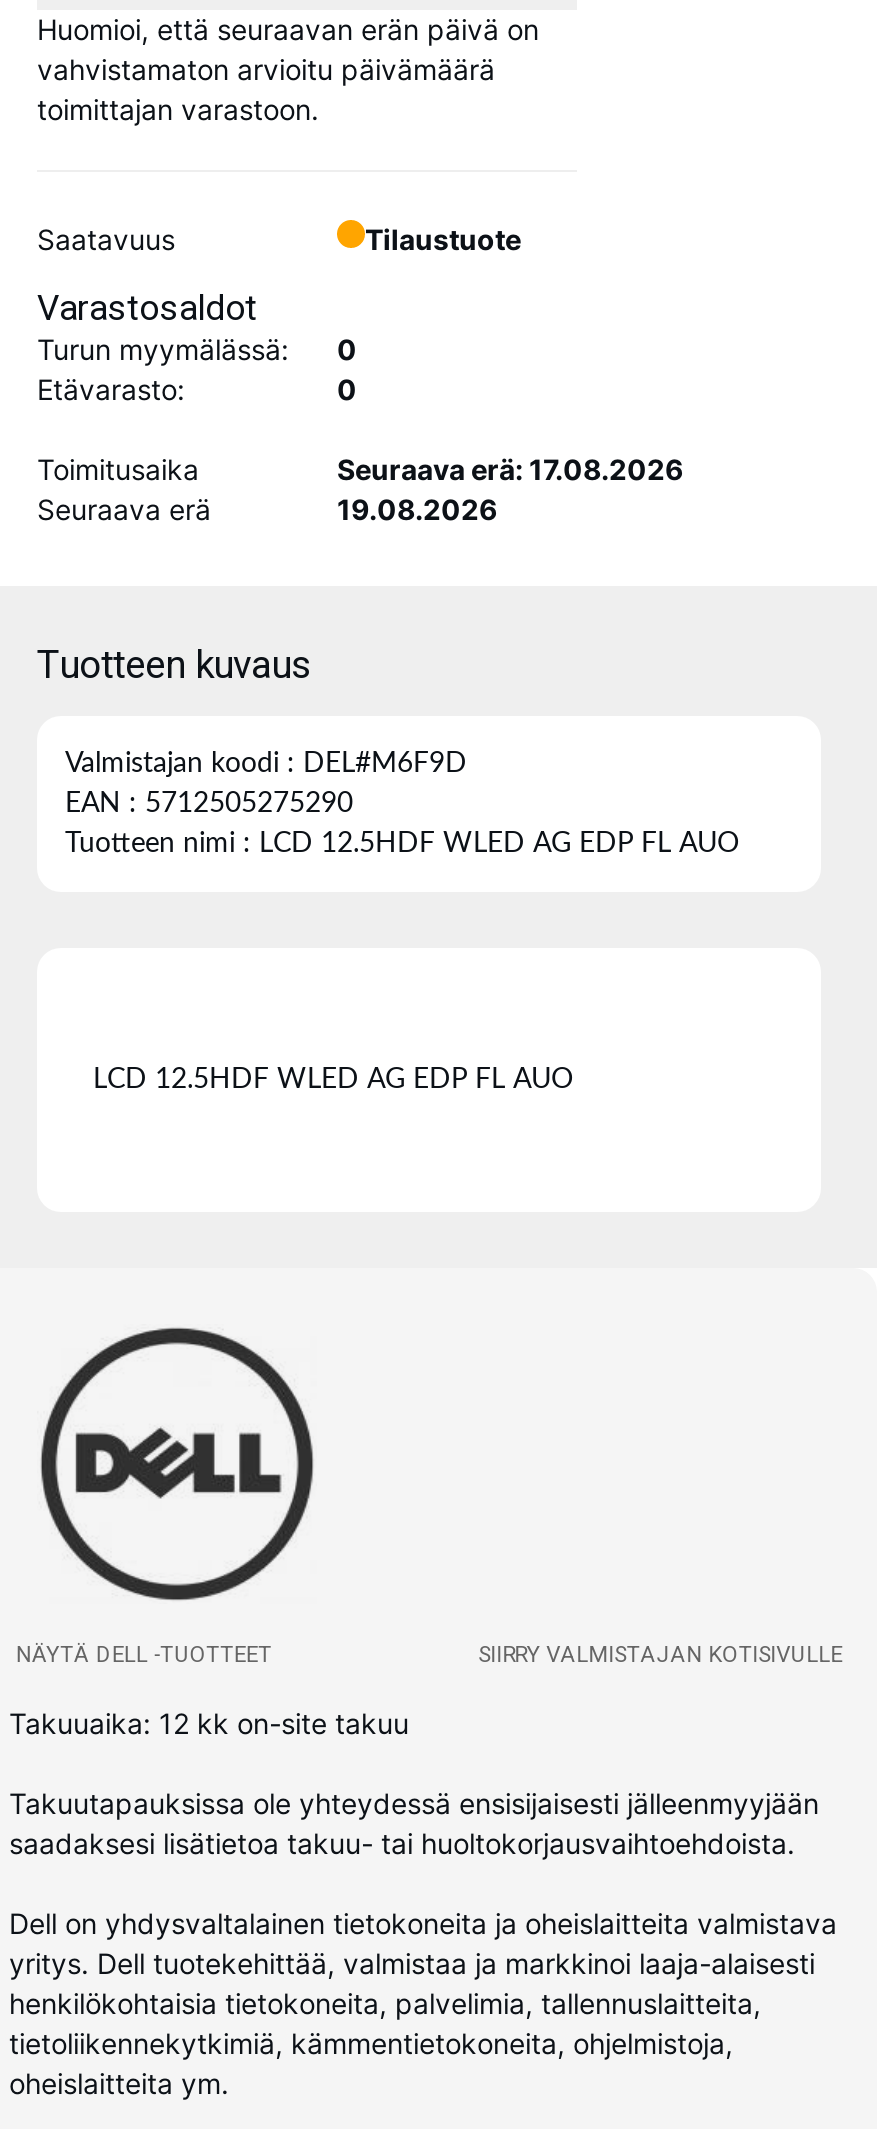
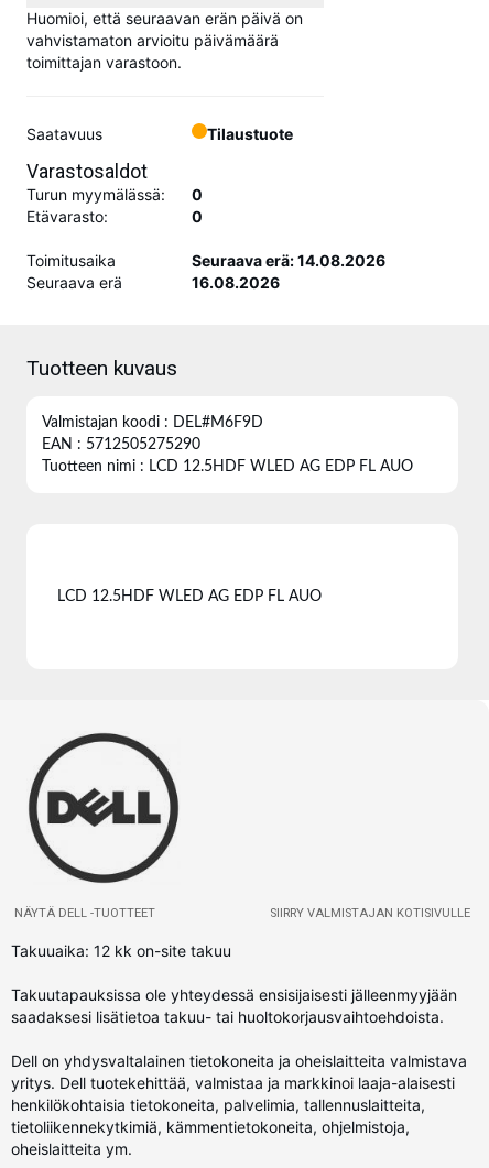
- Seuraava erä: 17.08.2026
+ Seuraava erä: 14.08.2026

- 19.08.2026
+ 16.08.2026
